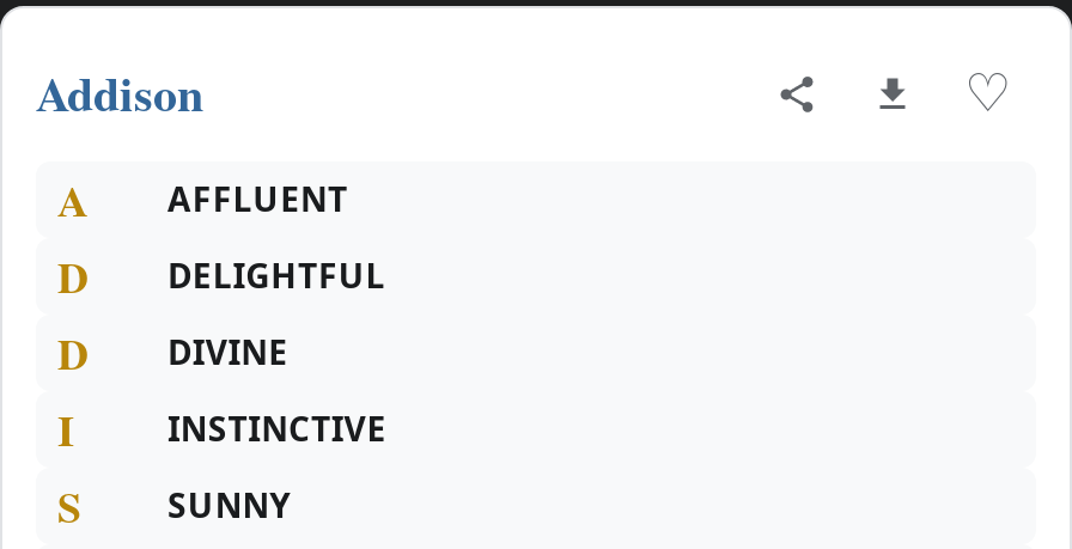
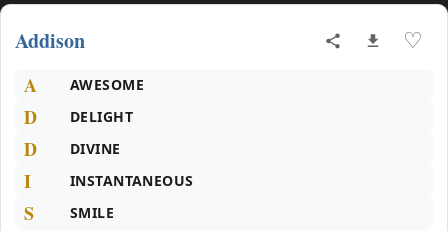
- AFFLUENT
+ AWESOME

- DELIGHTFUL
+ DELIGHT

- INSTINCTIVE
+ INSTANTANEOUS

- SUNNY
+ SMILE
